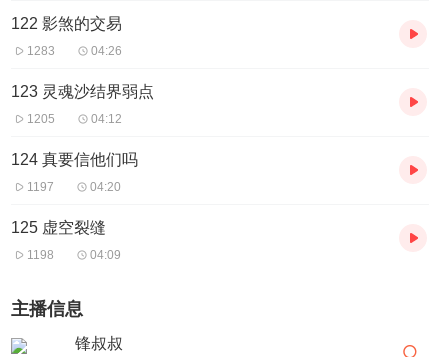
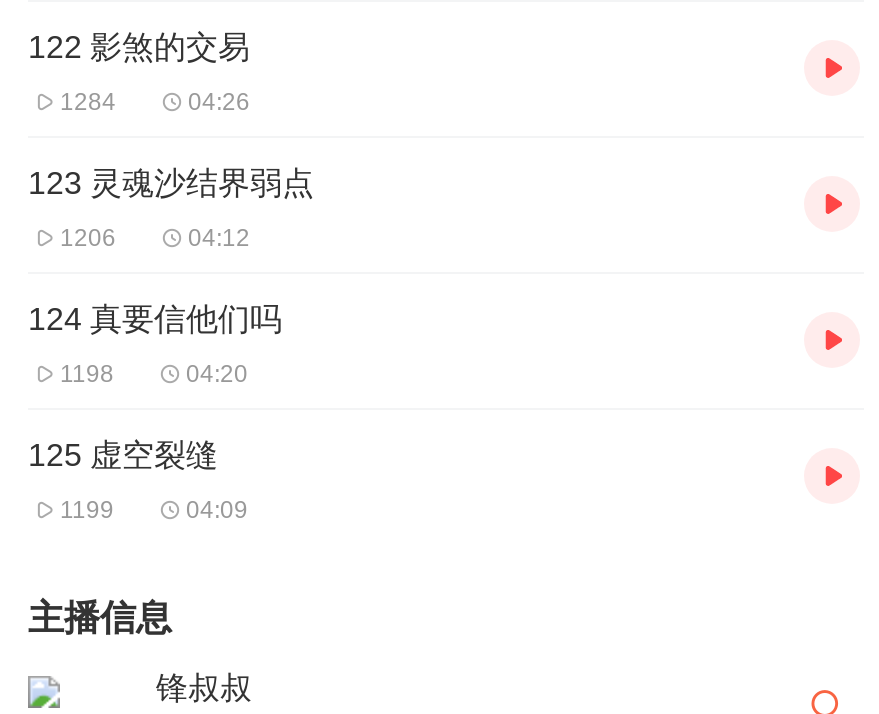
- 1283
+ 1284

- 1205
+ 1206

- 1197
+ 1198

- 1198
+ 1199
